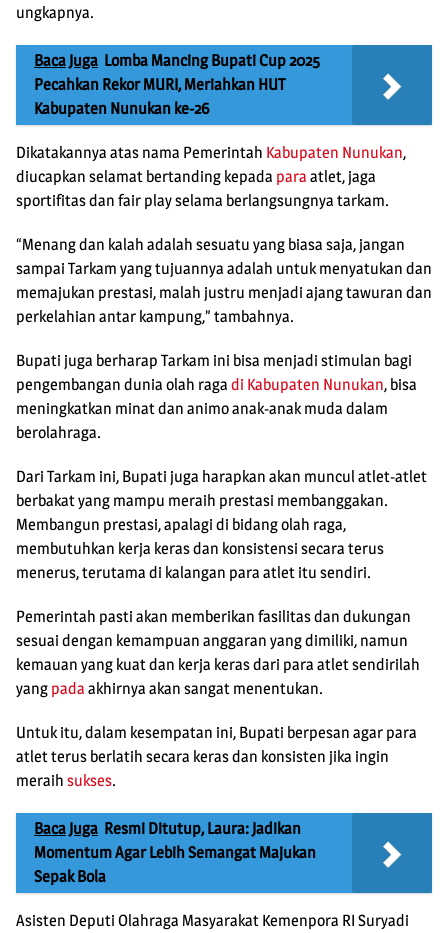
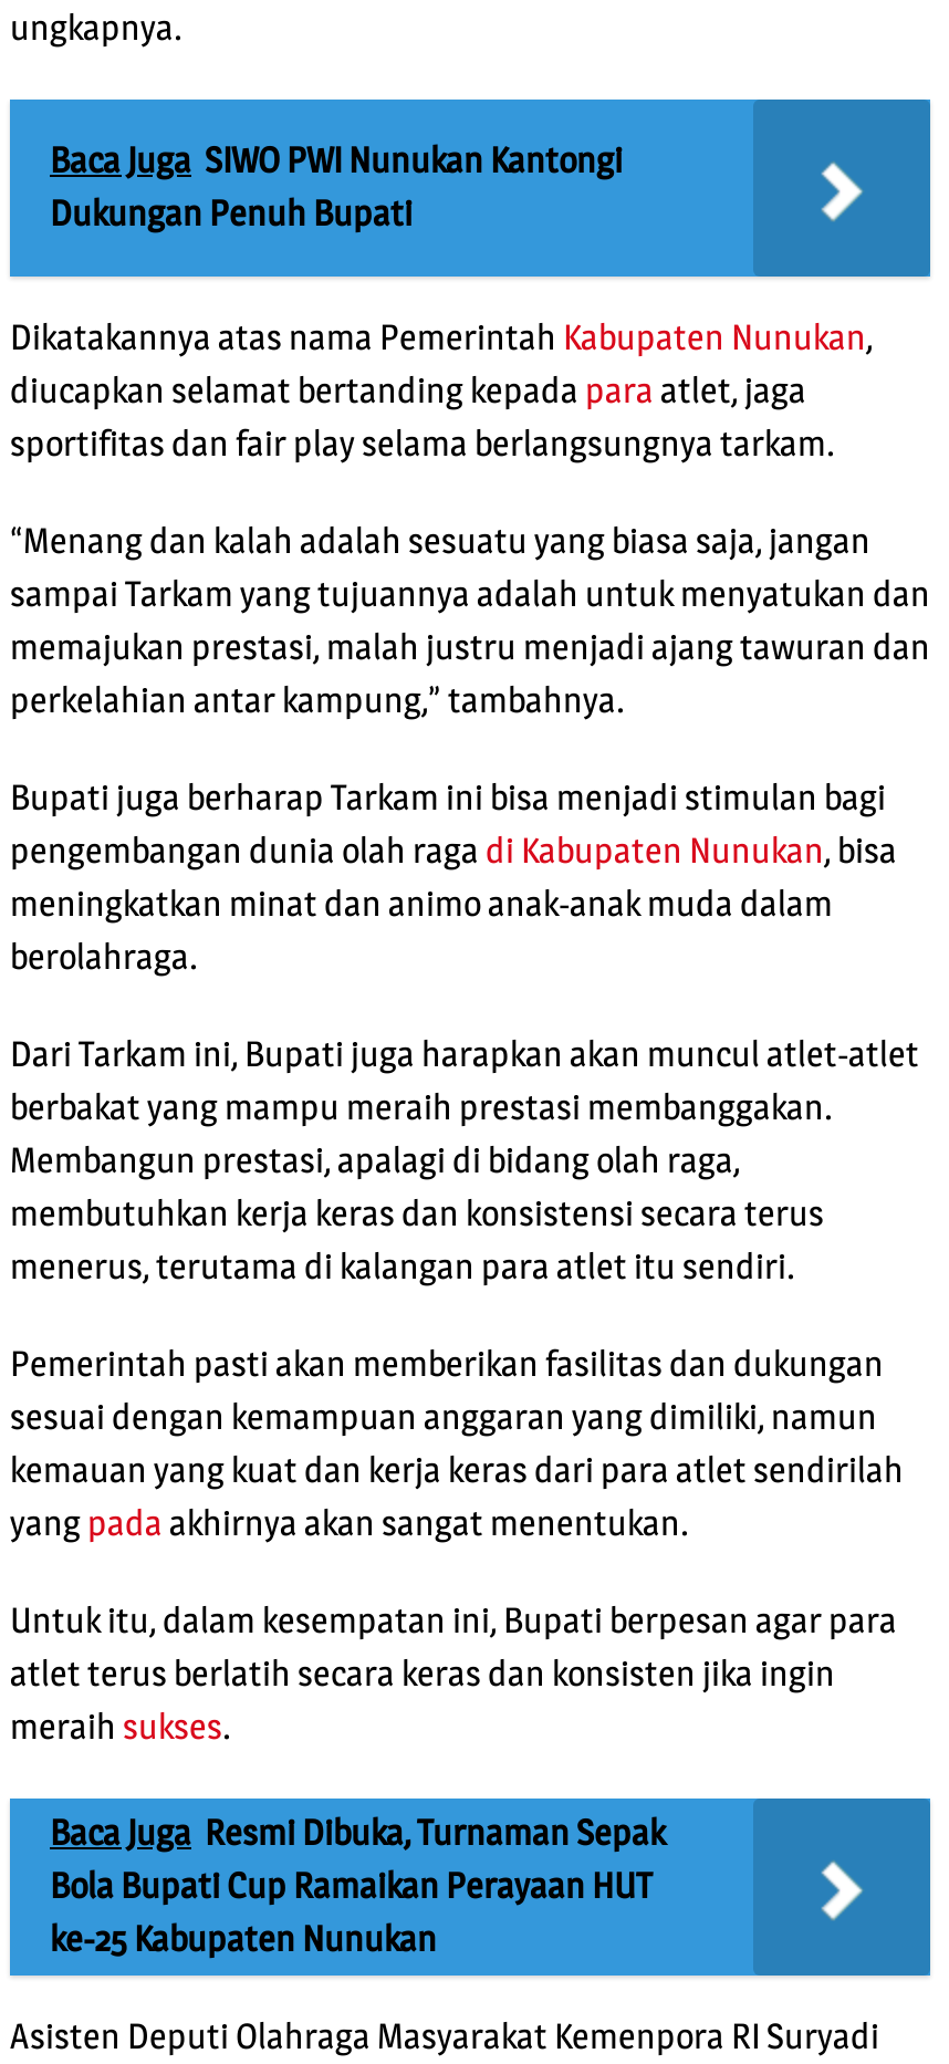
- Baca Juga Lomba Mancing Bupati Cup 2025
- Pecahkan Rekor MURI, Meriahkan HUT
- Kabupaten Nunukan ke-26
+ Baca Juga SIWO PWI Nunukan Kantongi
+ Dukungan Penuh Bupati

- Baca Juga Resmi Ditutup, Laura: Jadikan
- Momentum Agar Lebih Semangat Majukan
- Sepak Bola
+ Baca Juga Resmi Dibuka, Turnaman Sepak
+ Bola Bupati Cup Ramaikan Perayaan HUT
+ ke-25 Kabupaten Nunukan
